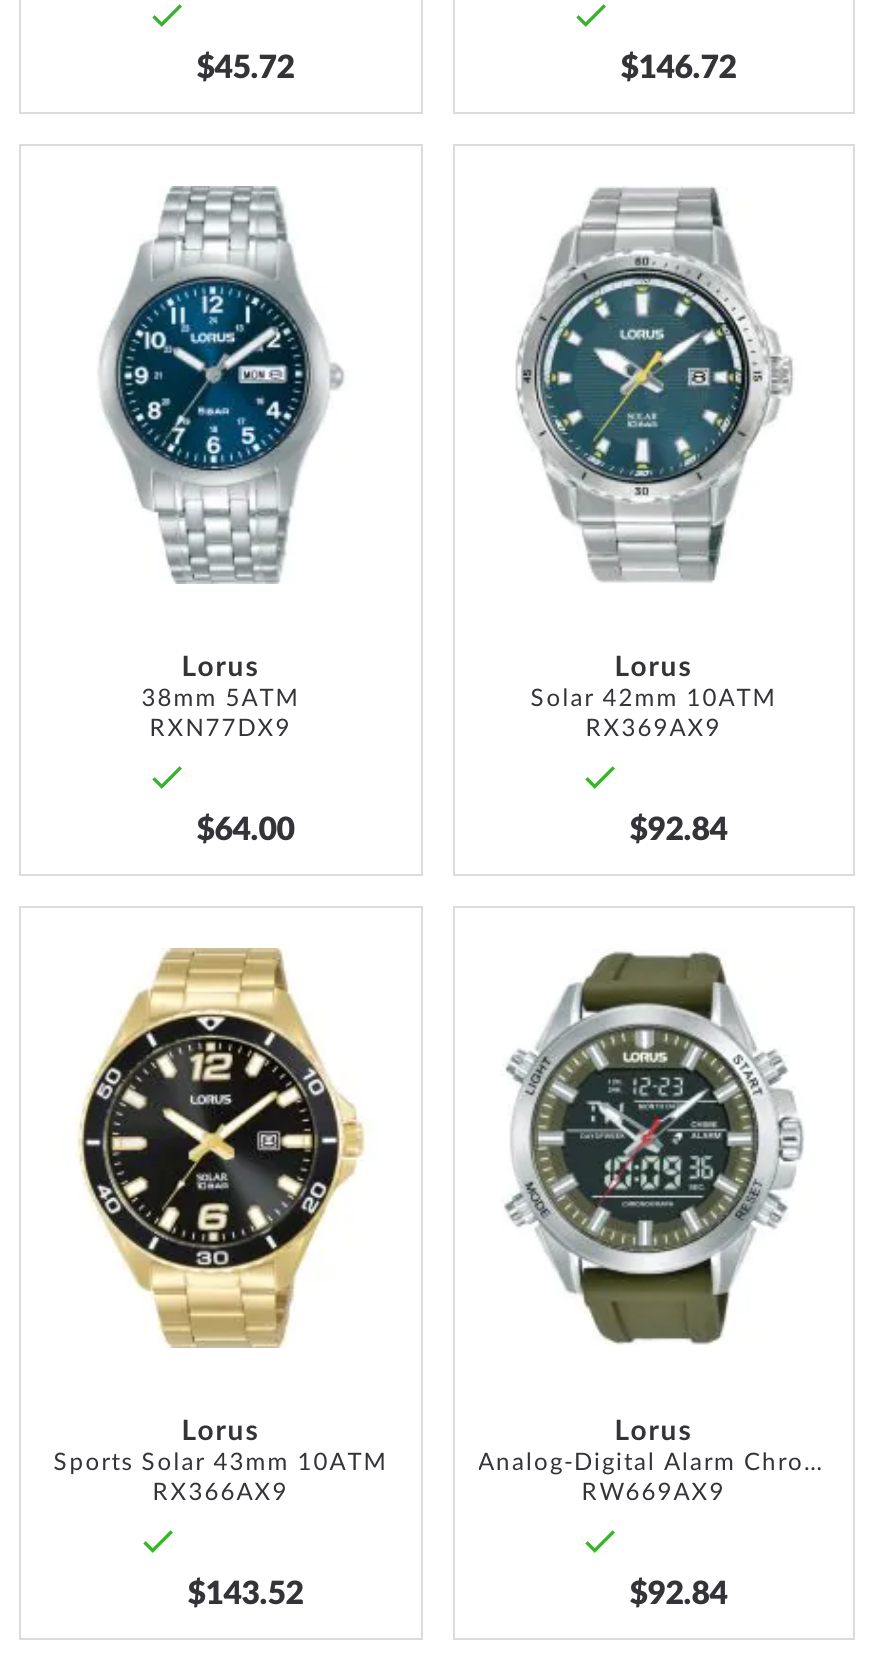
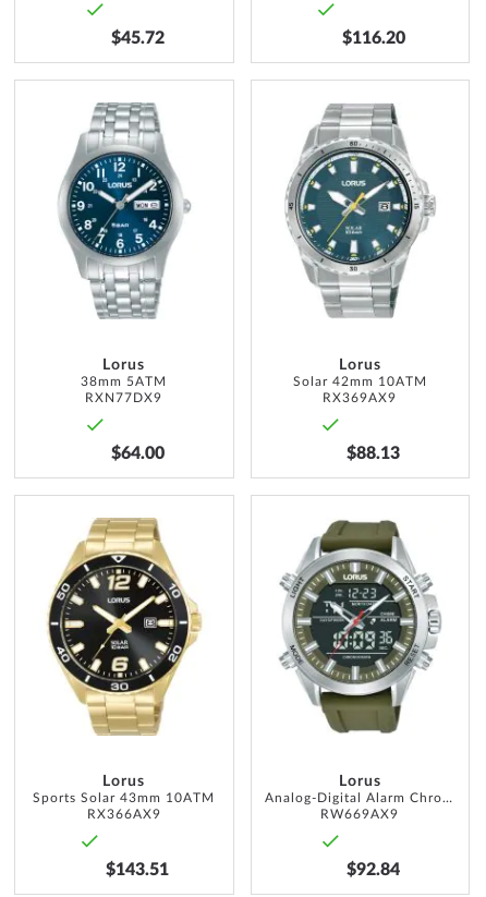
- $146.72
+ $116.20

- $92.84
+ $88.13

- $143.52
+ $143.51
